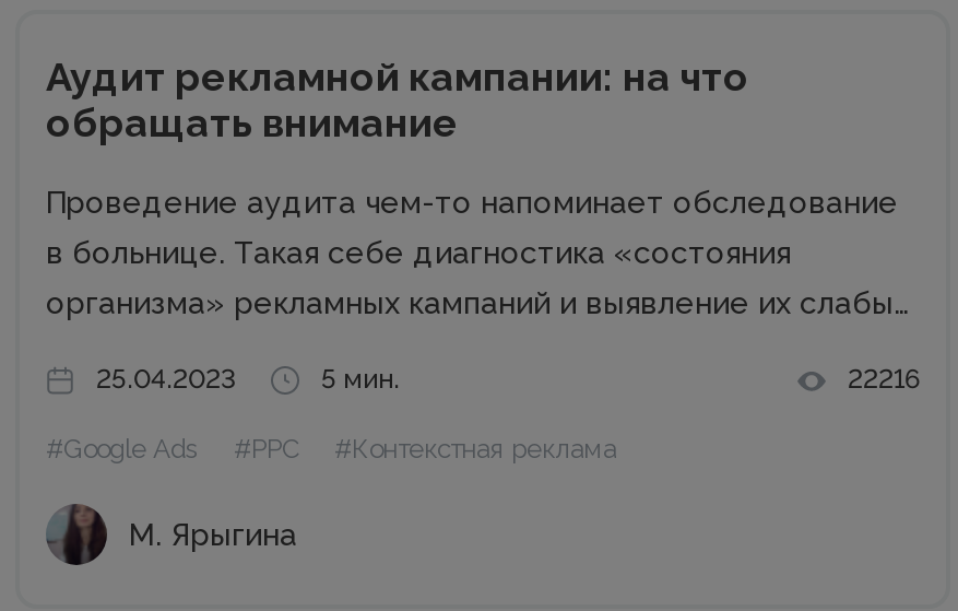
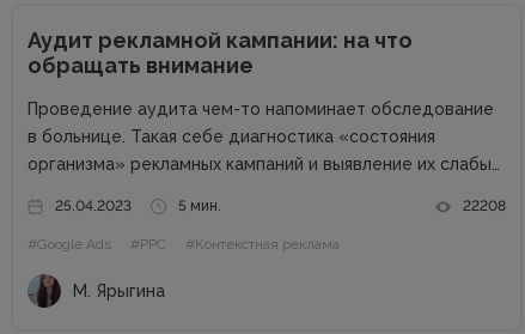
- 22216
+ 22208
